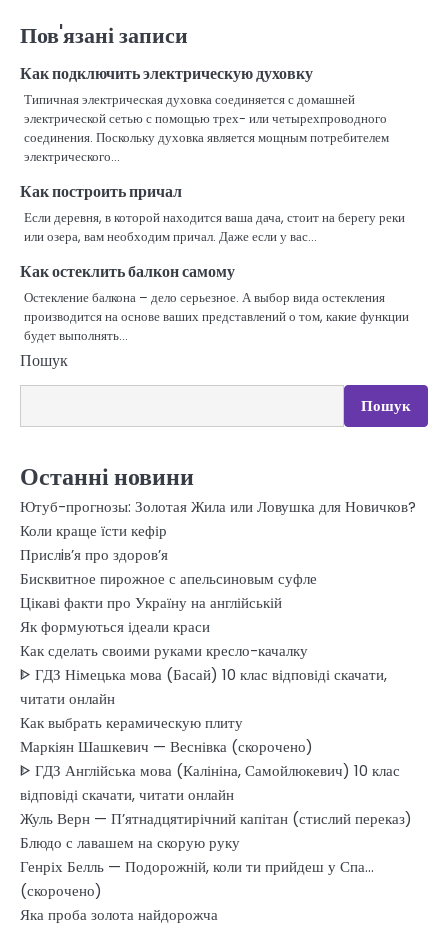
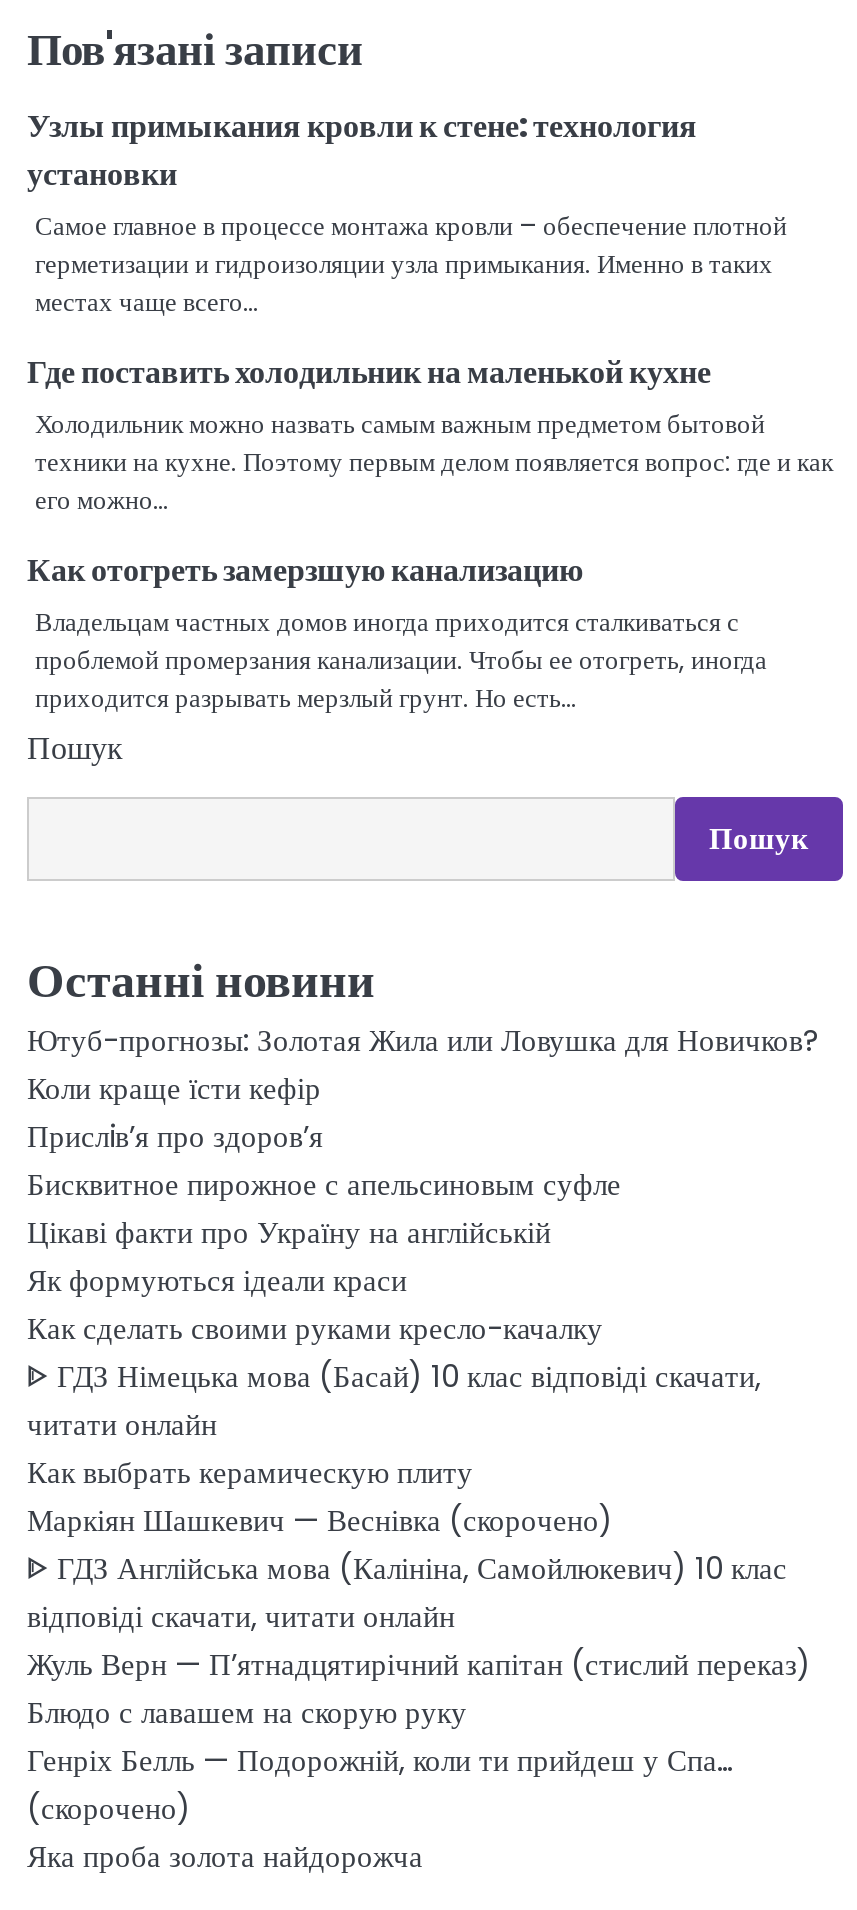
- Как подключить электрическую духовку
- Типичная электрическая духовка соединяется с домашней
- электрической сетью с помощью трех- или четырехпроводного
- соединения. Поскольку духовка является мощным потребителем
- электрического…
+ Узлы примыкания кровли к стене: технология
+ установки
+ Самое главное в процессе монтажа кровли – обеспечение плотной
+ герметизации и гидроизоляции узла примыкания. Именно в таких
+ местах чаще всего…

- Как построить причал
- Если деревня, в которой находится ваша дача, стоит на берегу реки
- или озера, вам необходим причал. Даже если у вас…
+ Где поставить холодильник на маленькой кухне
+ Холодильник можно назвать самым важным предметом бытовой
+ техники на кухне. Поэтому первым делом появляется вопрос: где и как
+ его можно…

- Как остеклить балкон самому
- Остекление балкона – дело серьезное. А выбор вида остекления
- производится на основе ваших представлений о том, какие функции
- будет выполнять…
+ Как отогреть замерзшую канализацию
+ Владельцам частных домов иногда приходится сталкиваться с
+ проблемой промерзания канализации. Чтобы ее отогреть, иногда
+ приходится разрывать мерзлый грунт. Но есть…
